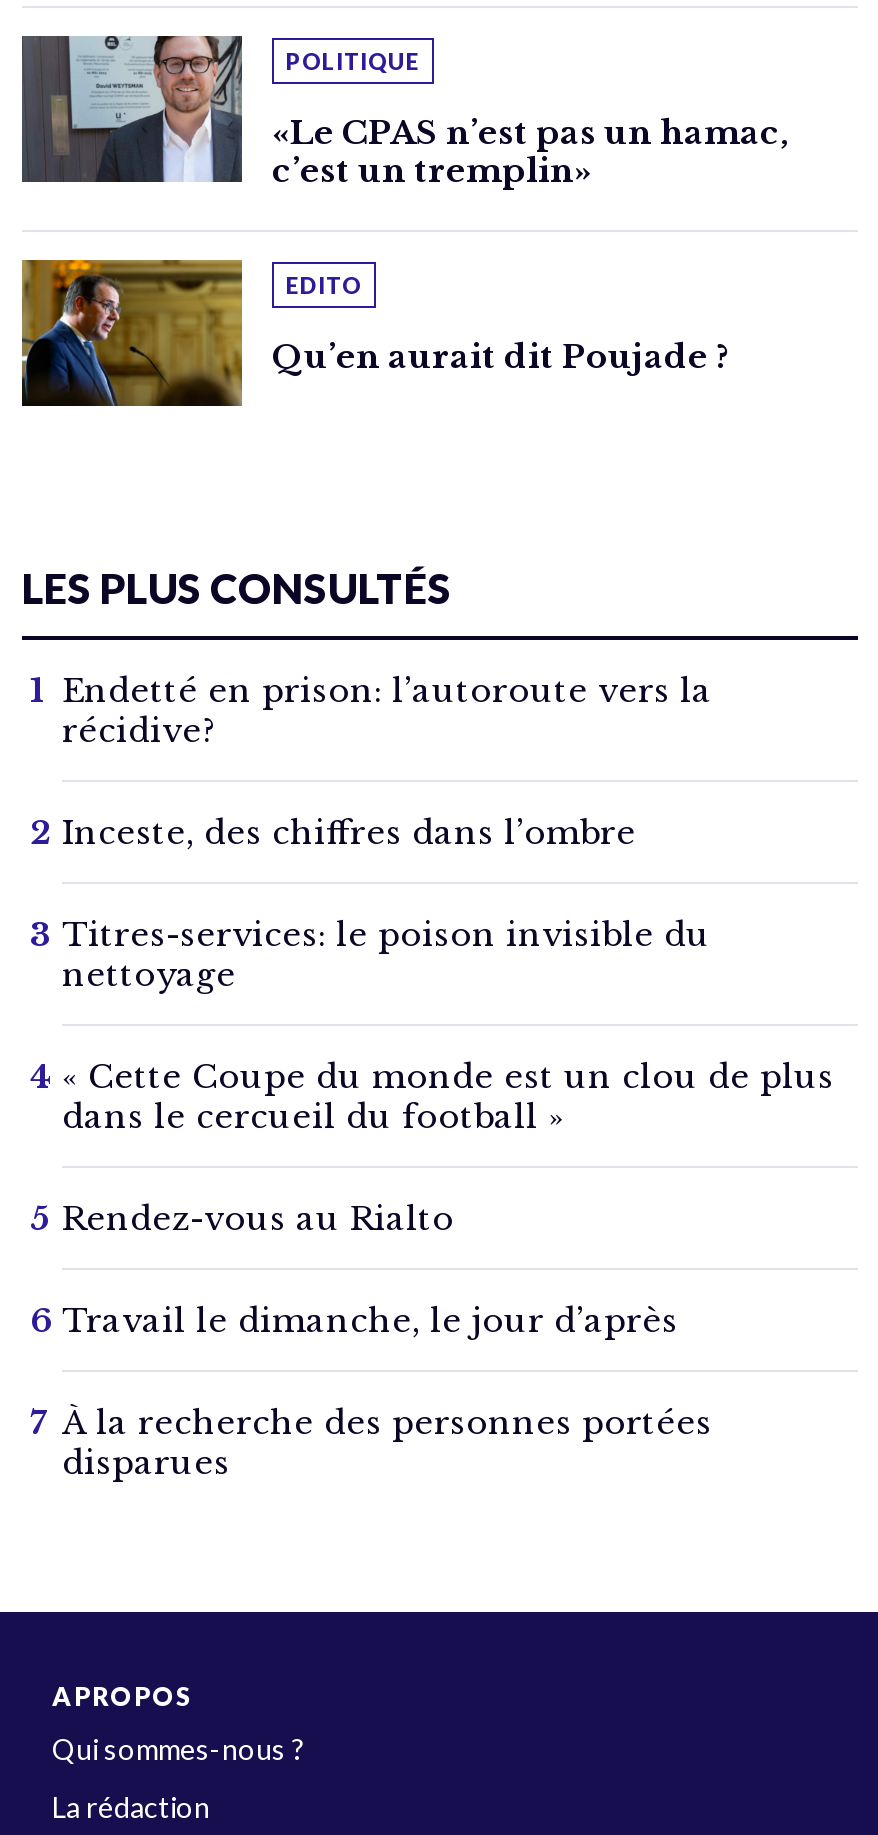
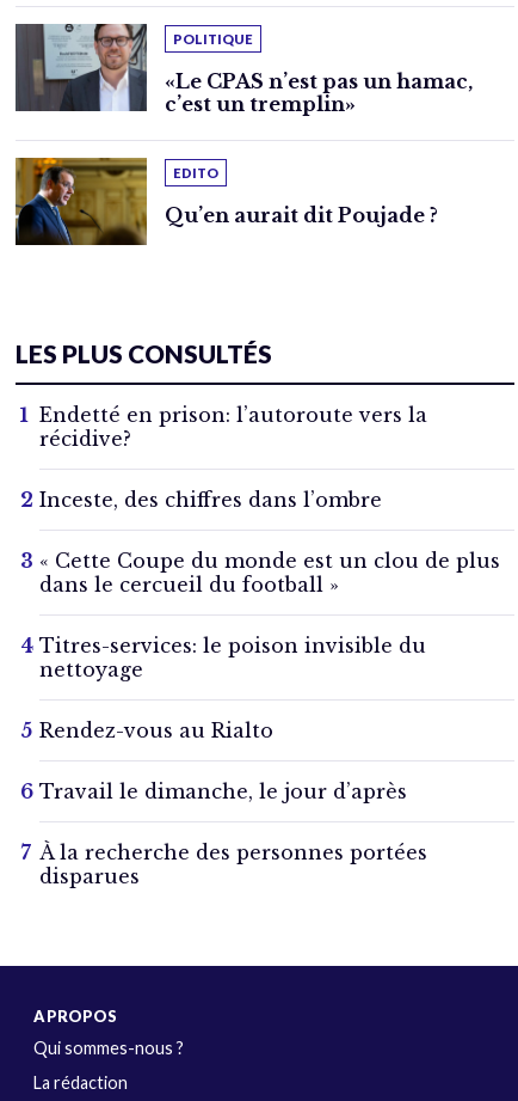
moved down: Titres-services: le poison invisible du | nettoyage

moved up: « Cette Coupe du monde est un clou de plus | dans le cercueil du football »
